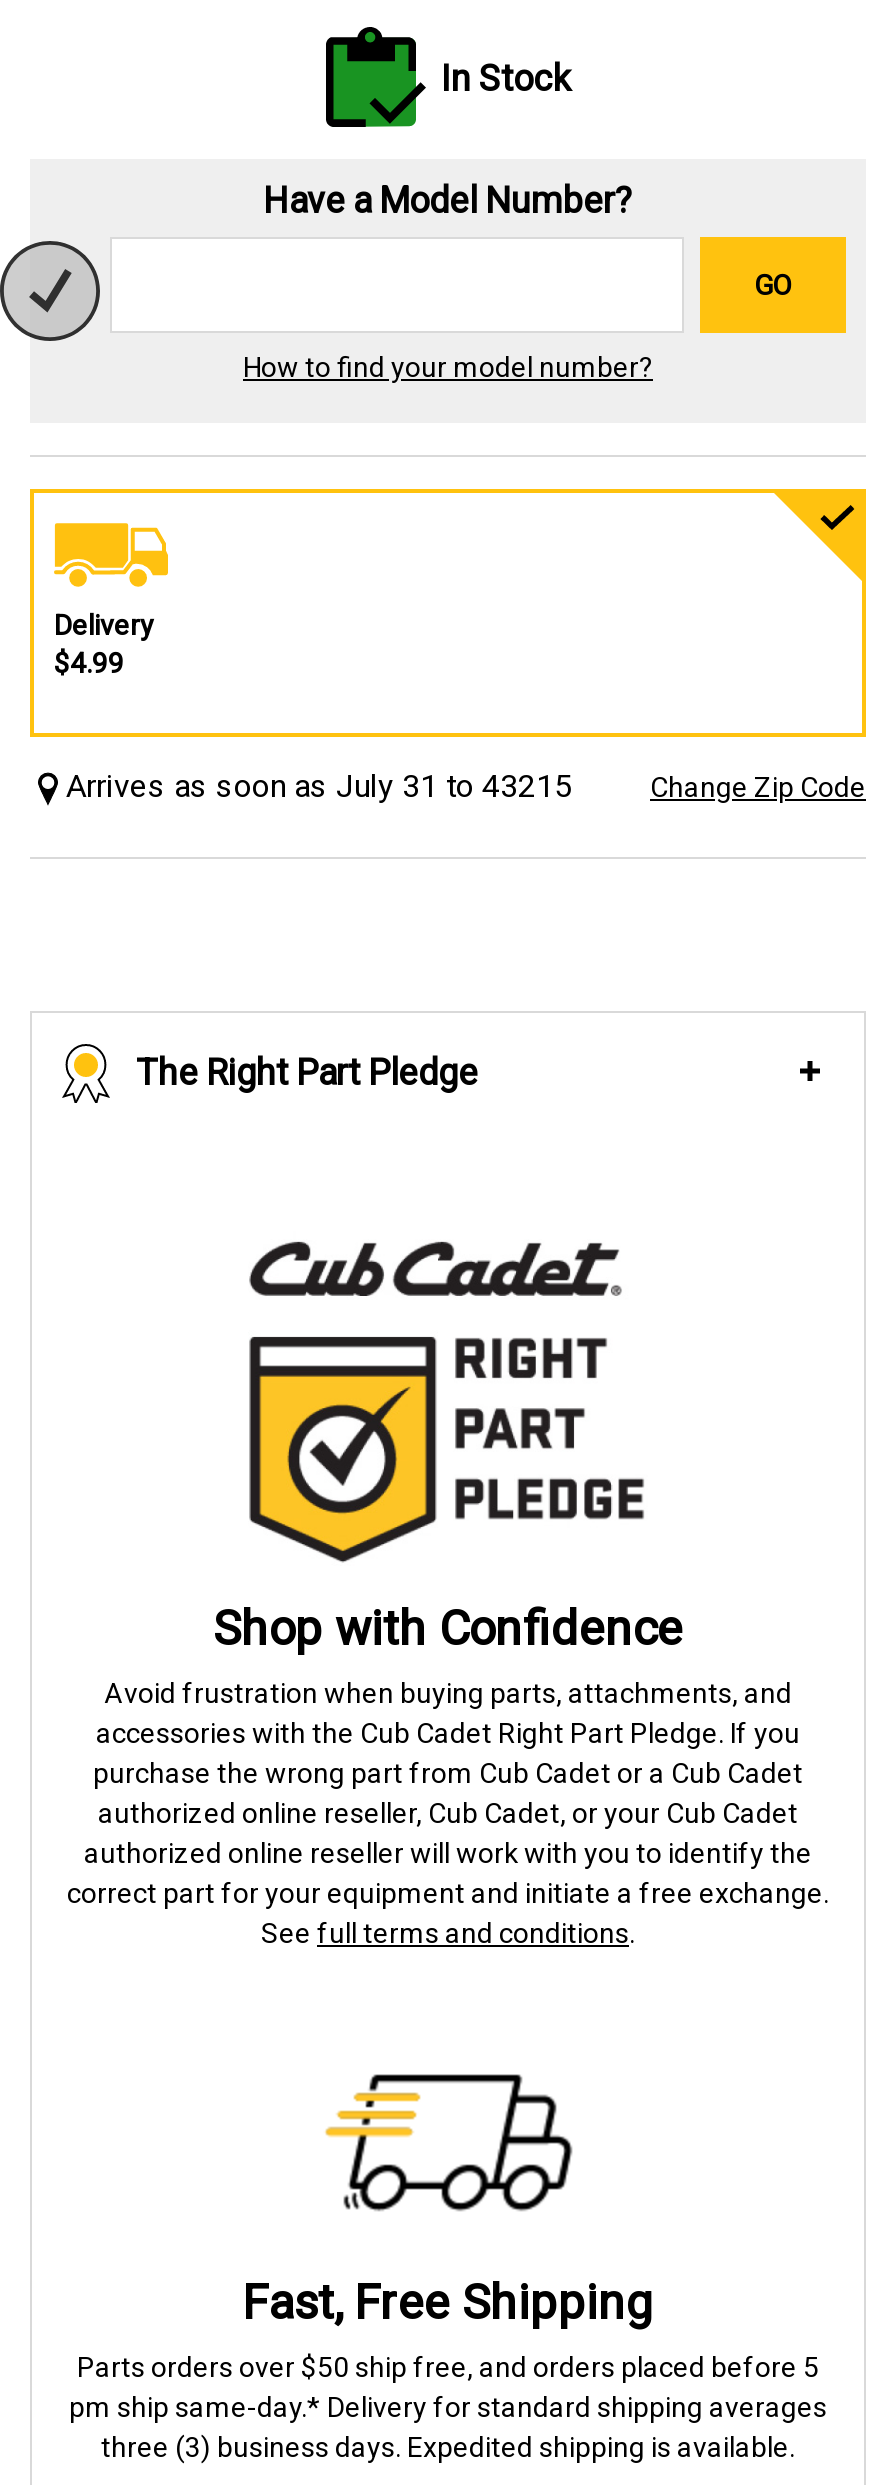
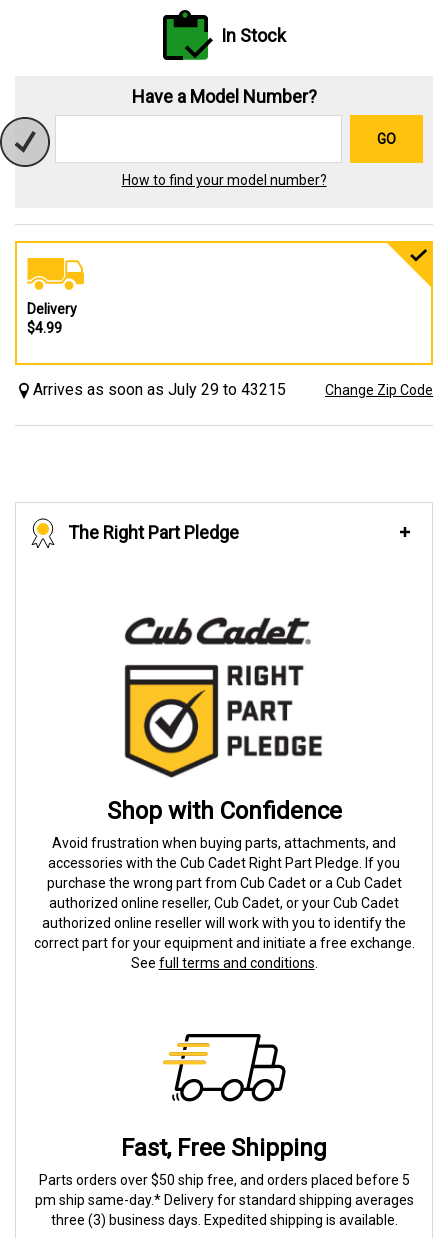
- Arrives as soon as July 31 to 43215
+ Arrives as soon as July 29 to 43215
